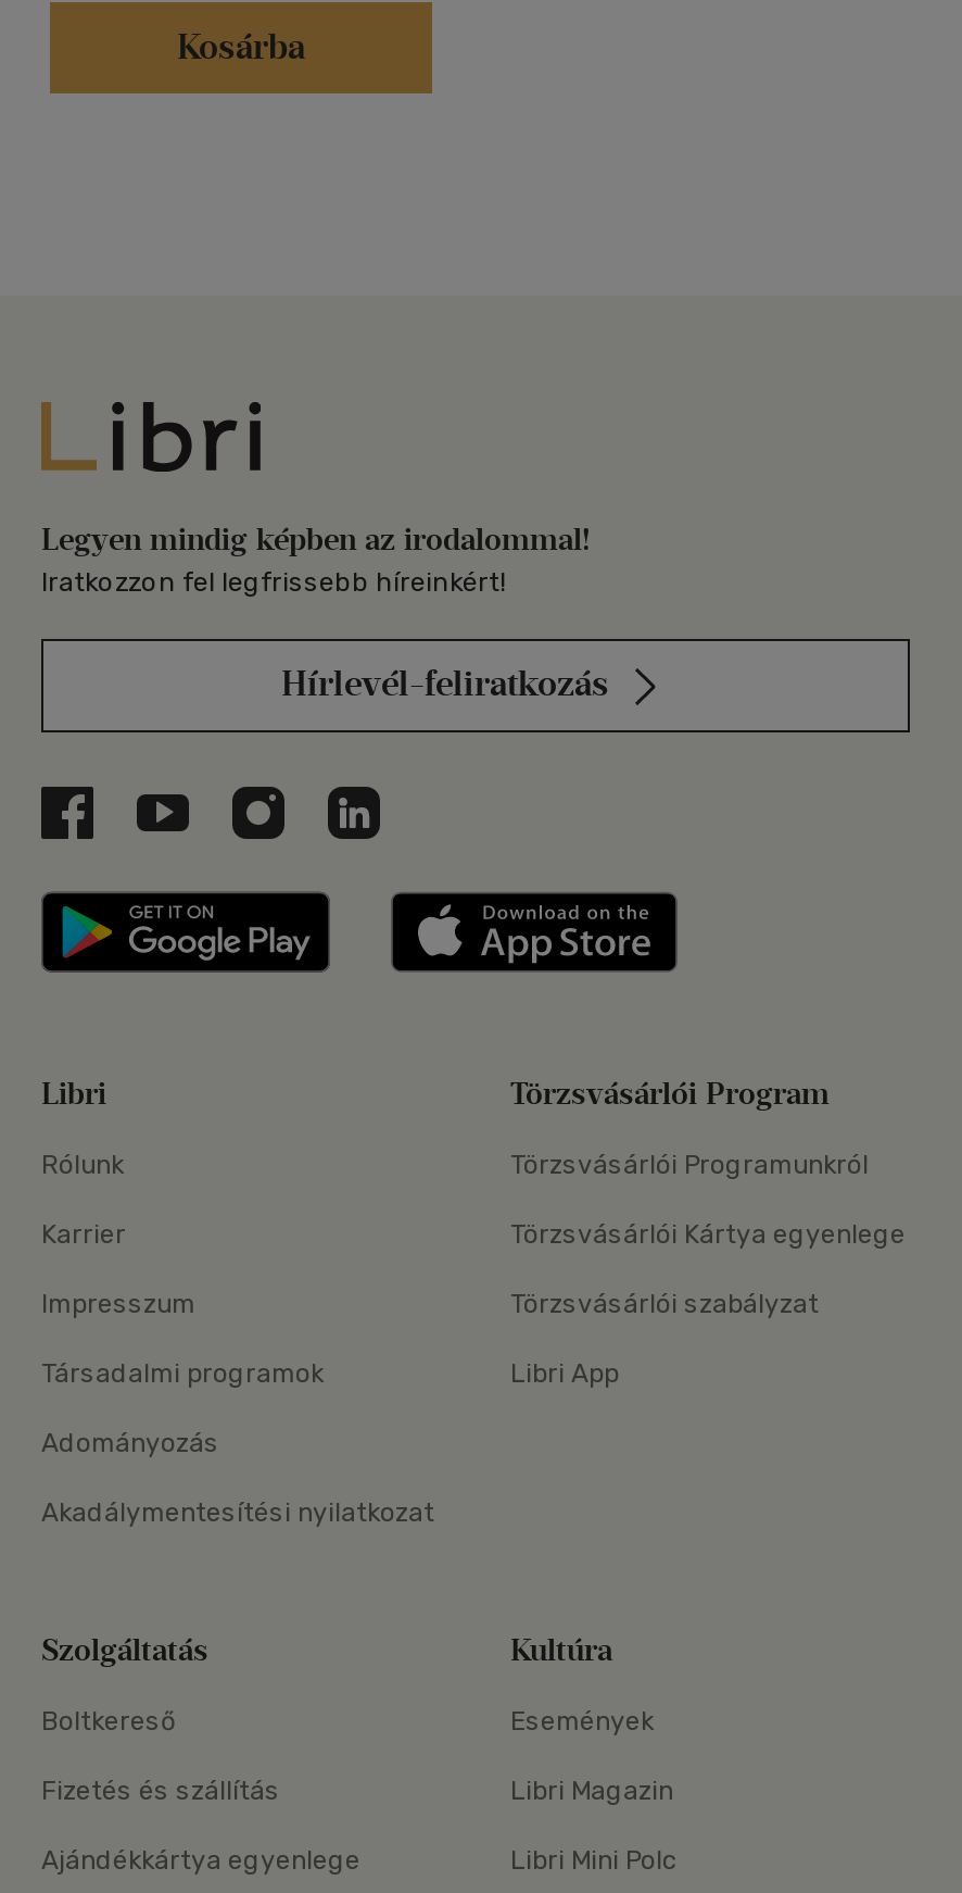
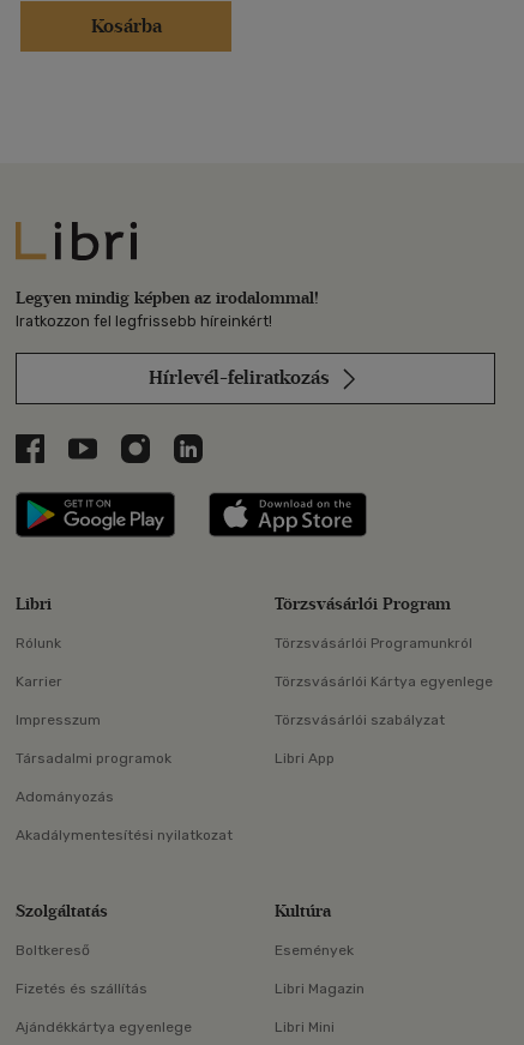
- Libri Mini Polc
+ Libri Mini
